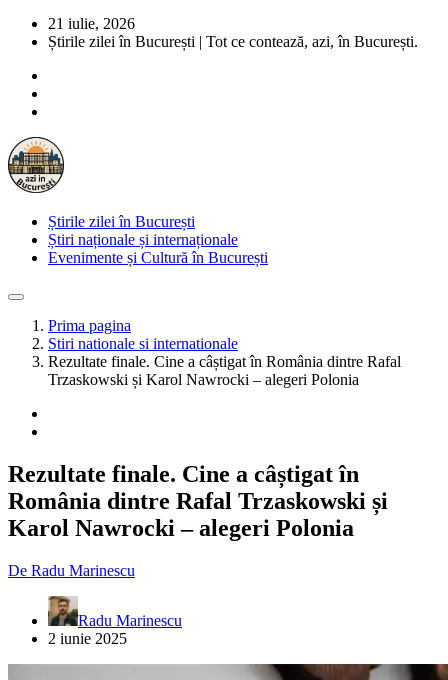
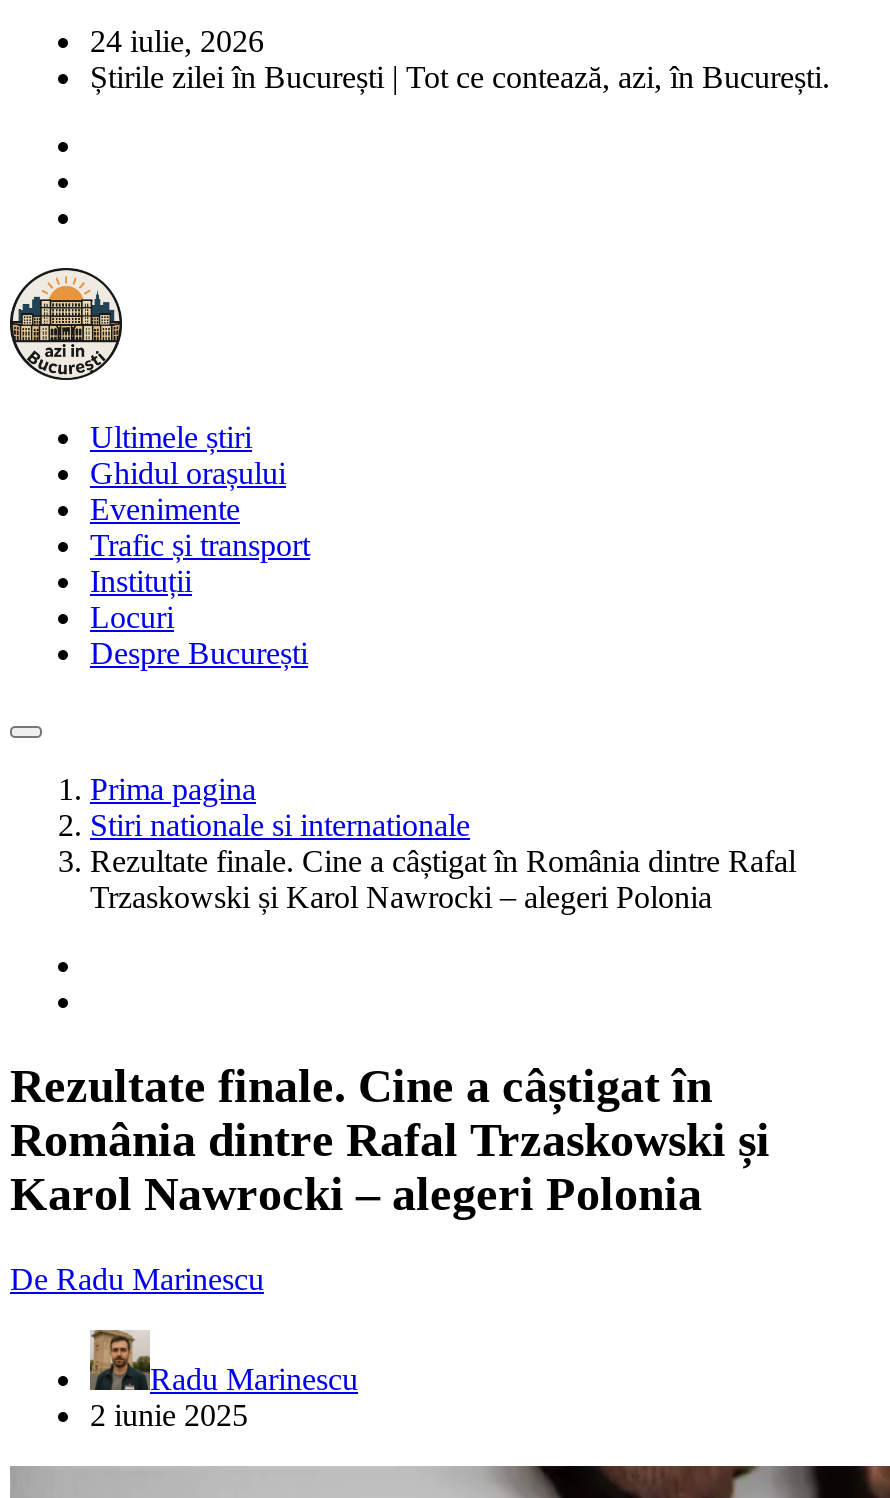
- 21 iulie, 2026
+ 24 iulie, 2026

- Știrile zilei în București
- Știri naționale și internaționale
- Evenimente și Cultură în București
+ Ultimele știri
+ Ghidul orașului
+ Evenimente
+ Trafic și transport
+ Instituții
+ Locuri
+ Despre București
